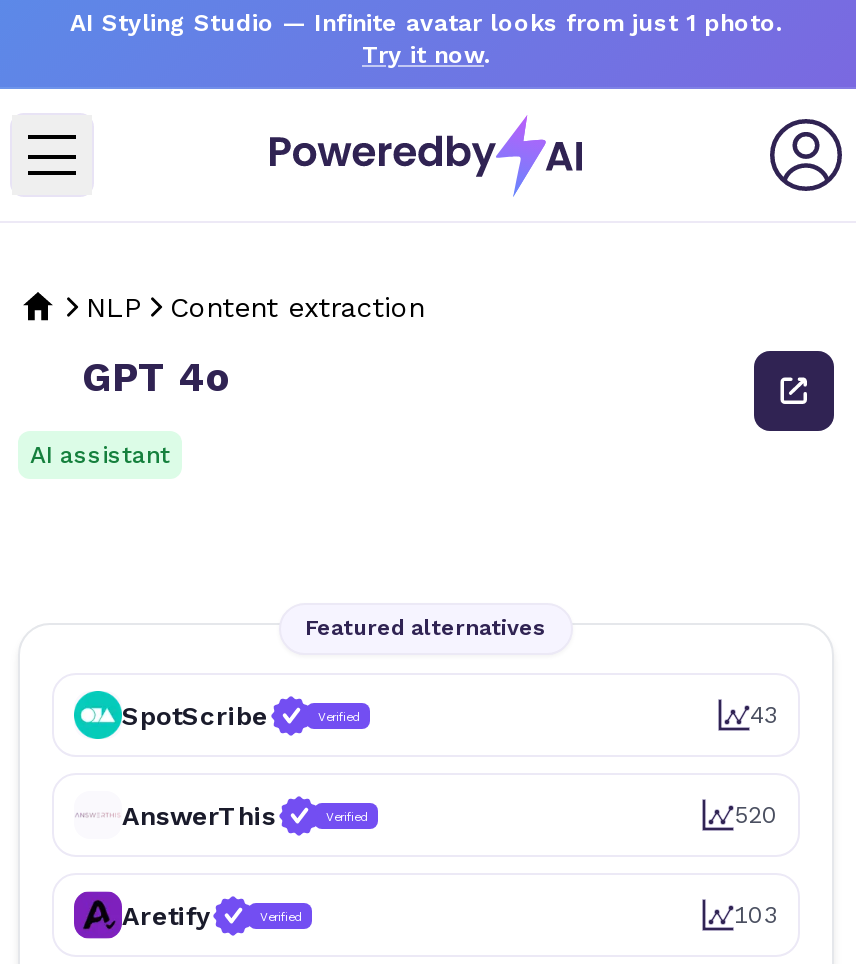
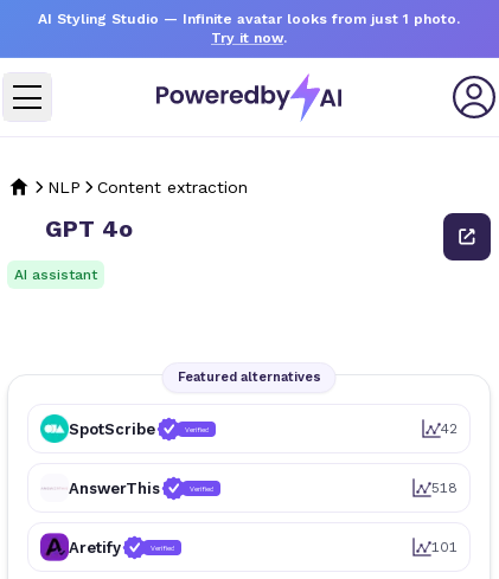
- 43
+ 42

- 520
+ 518

- 103
+ 101
